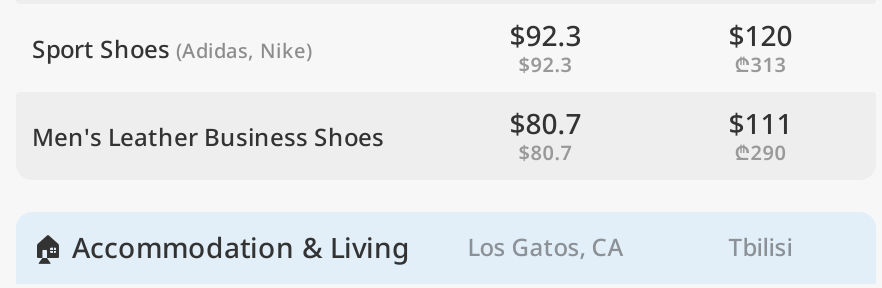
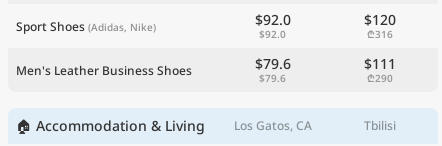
- $92.3
+ $92.0

- $92.3
+ $92.0

- ₾313
+ ₾316

- $80.7
+ $79.6

- $80.7
+ $79.6
